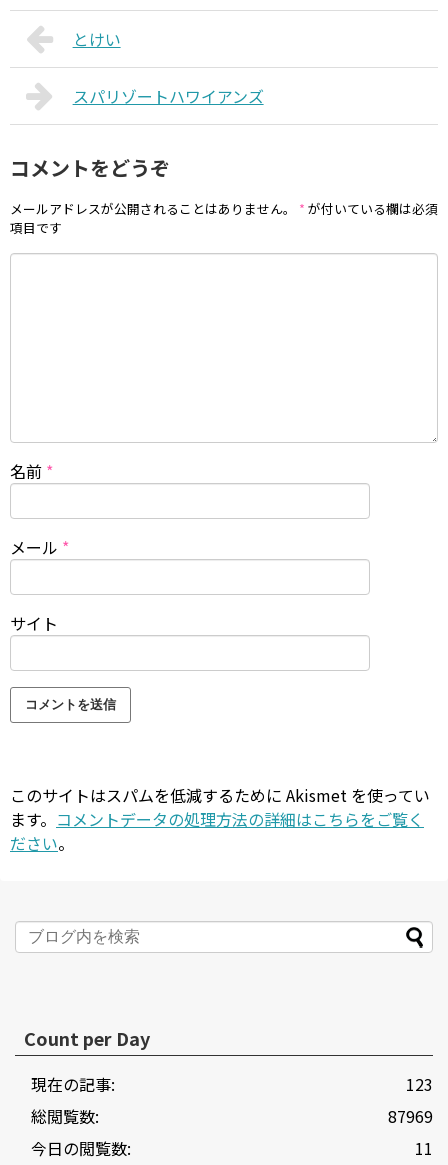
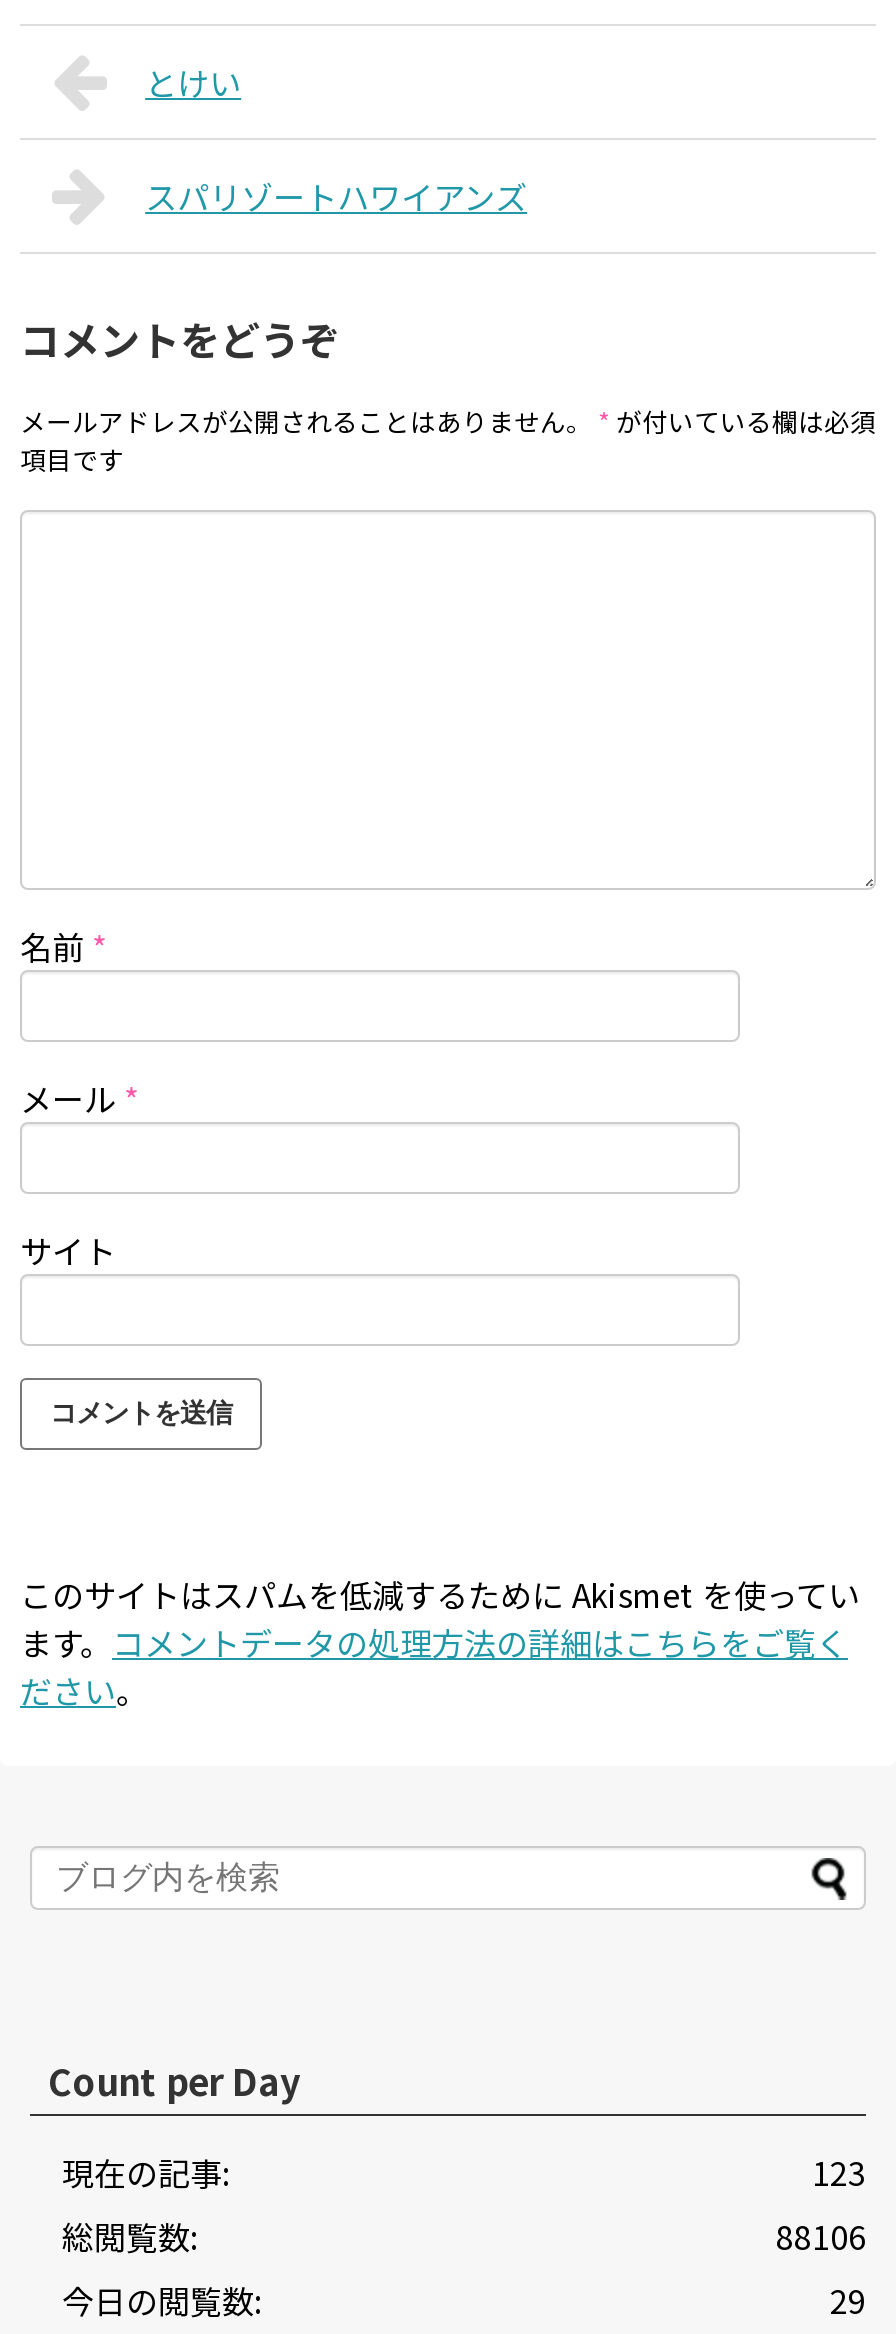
- 87969
+ 88106

- 11
+ 29
